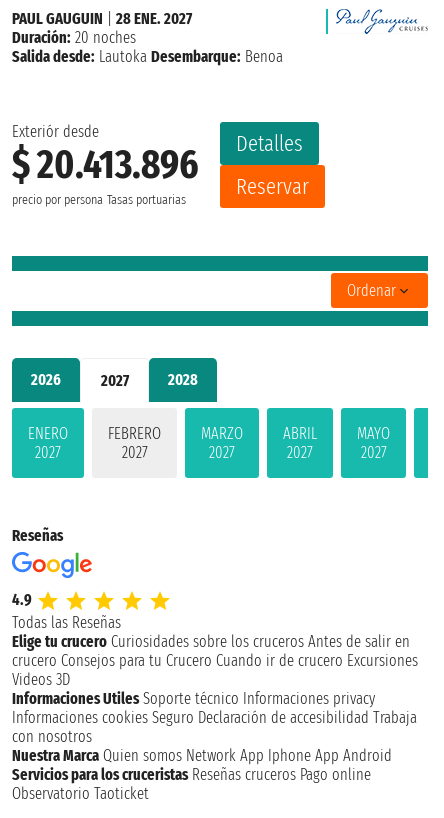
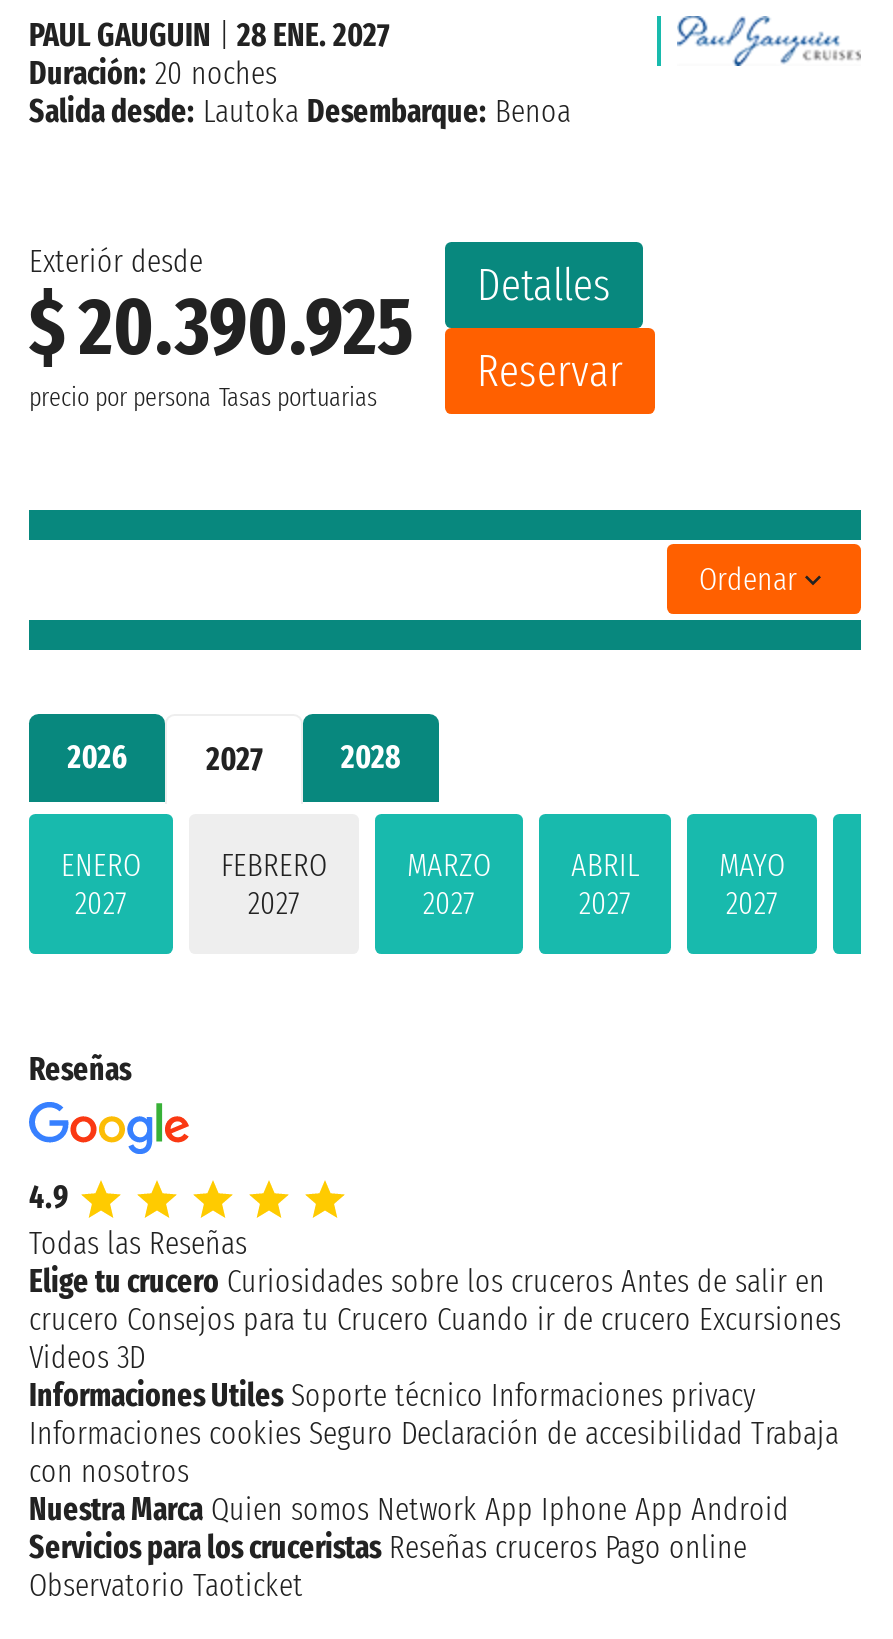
- $ 20.413.896 Detalles Reservar
+ $ 20.390.925 Detalles Reservar
